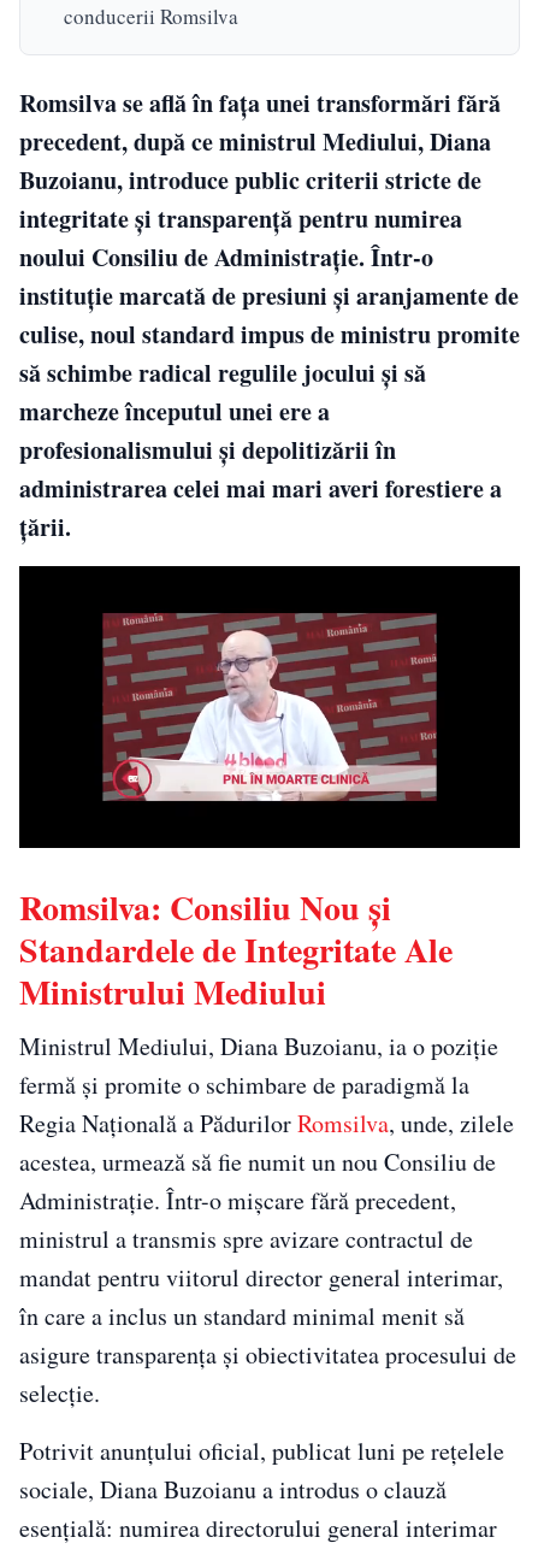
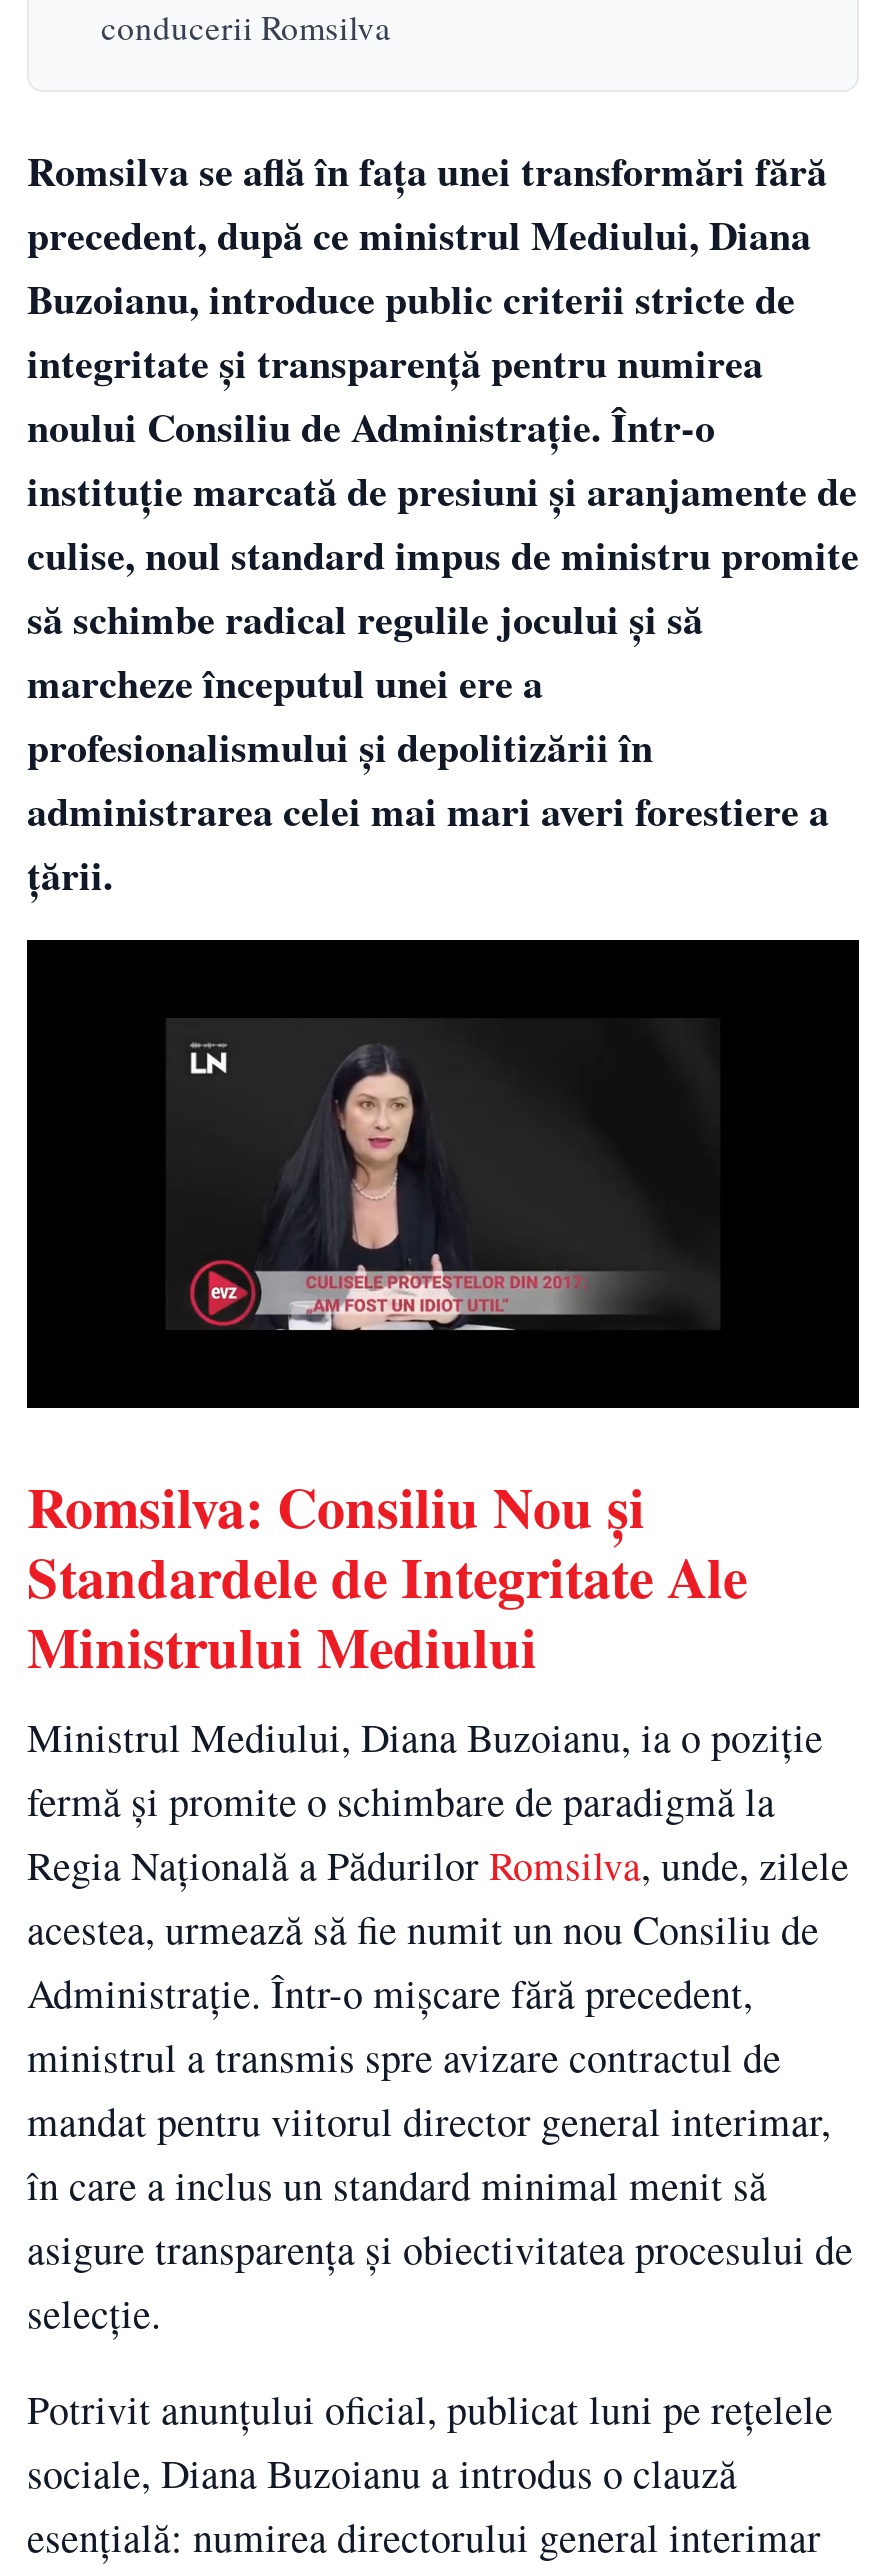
- [image]
+ [image]
